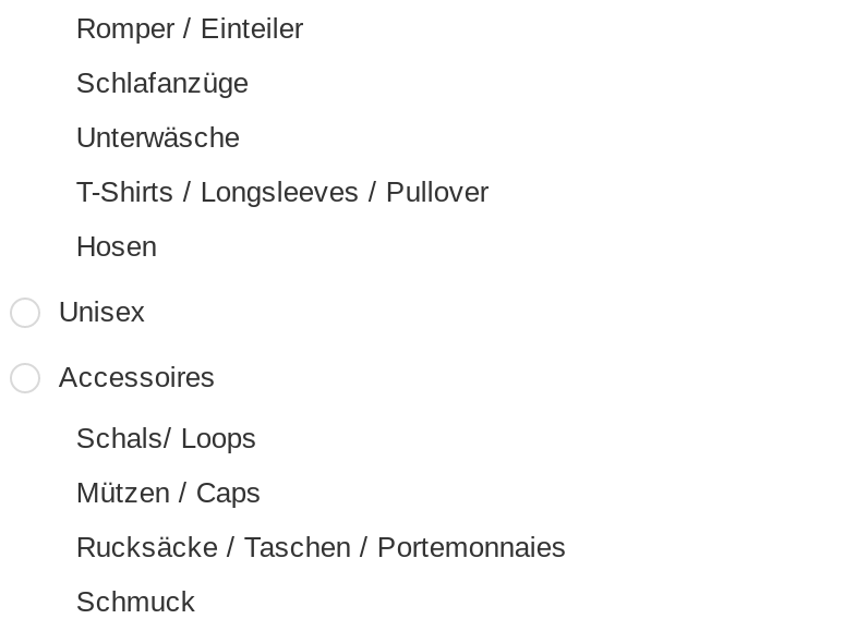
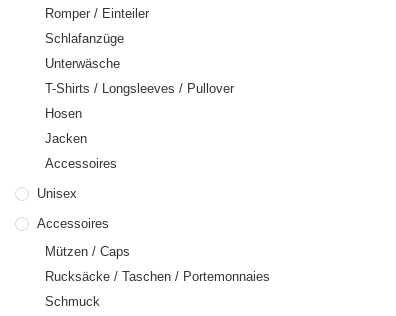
+ Jacken
+ Accessoires

moved down: Unisex | Accessoires

- Schals/ Loops
